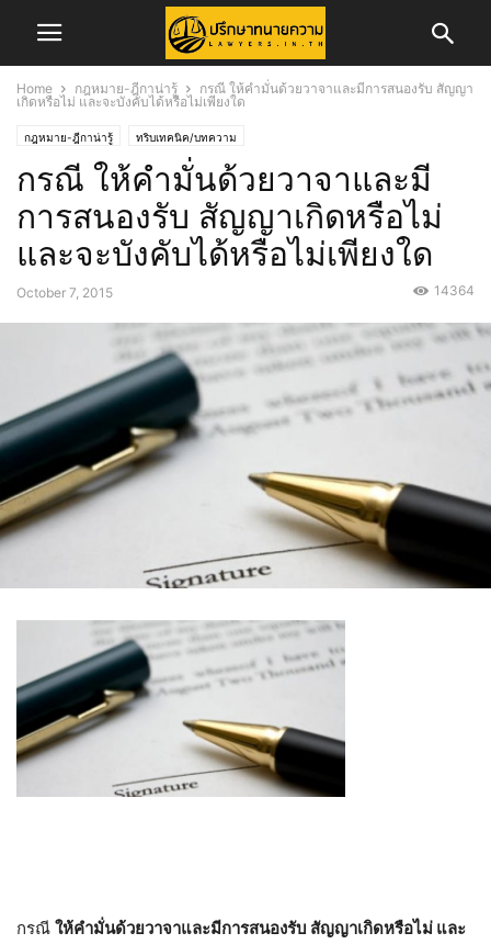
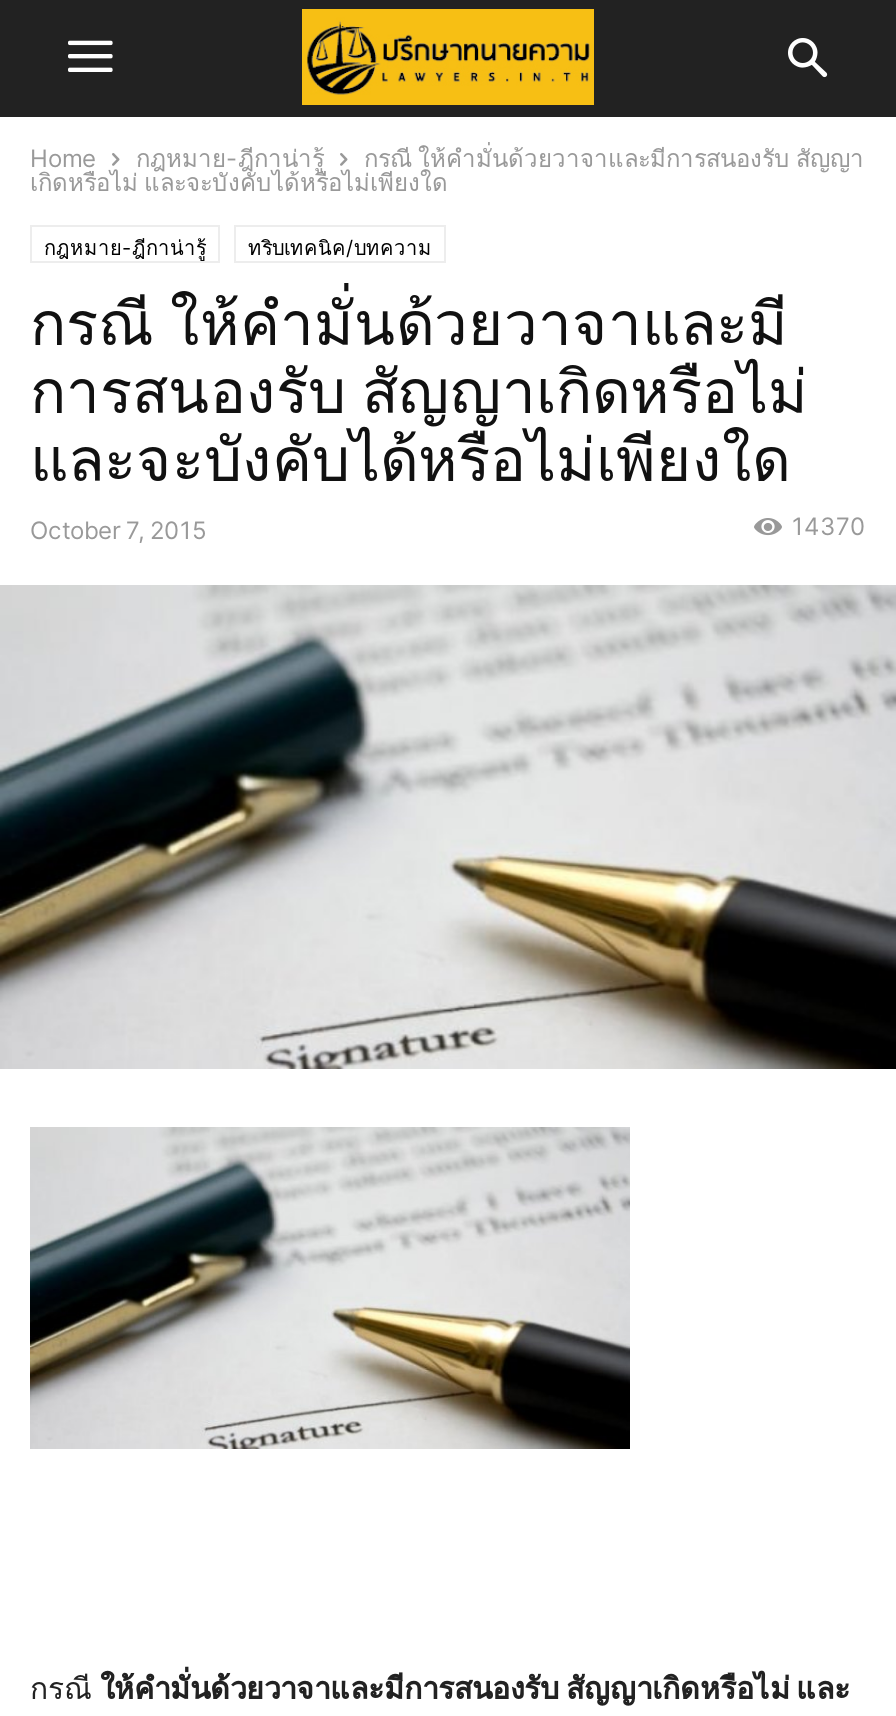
- 14364
+ 14370
